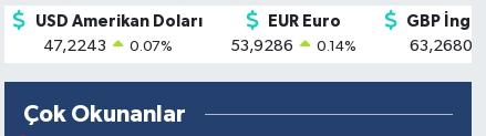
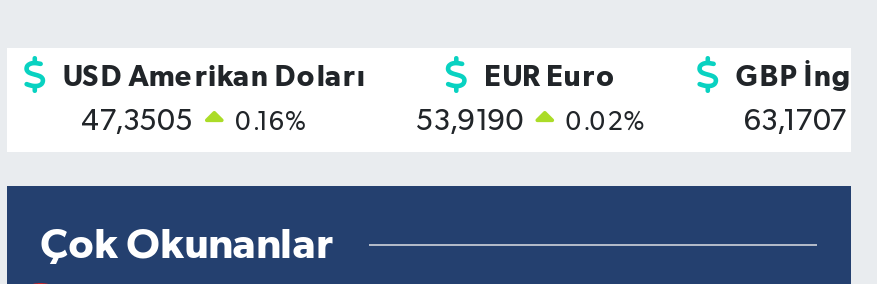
- 47,2243
+ 47,3505

- 0.07%
+ 0.16%

- 53,9286
+ 53,9190

- 0.14%
+ 0.02%

- 63,2680
+ 63,1707
